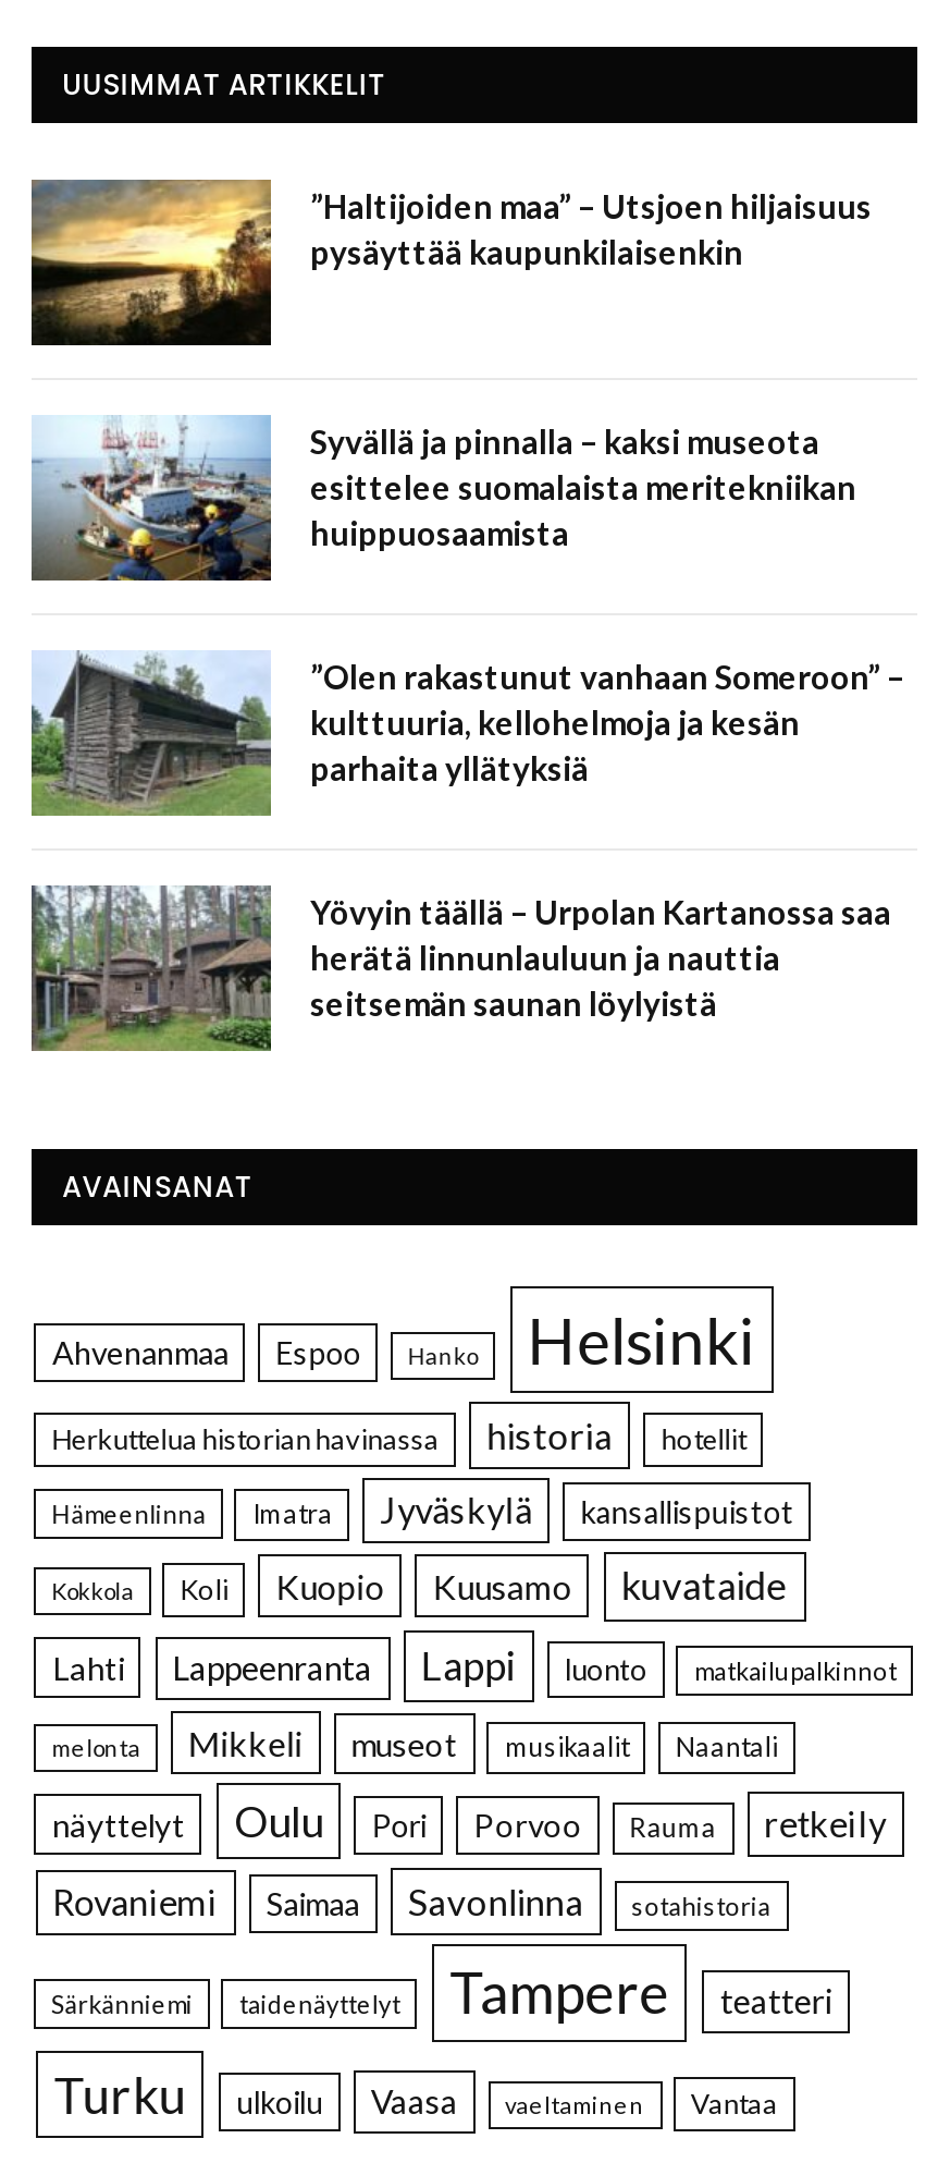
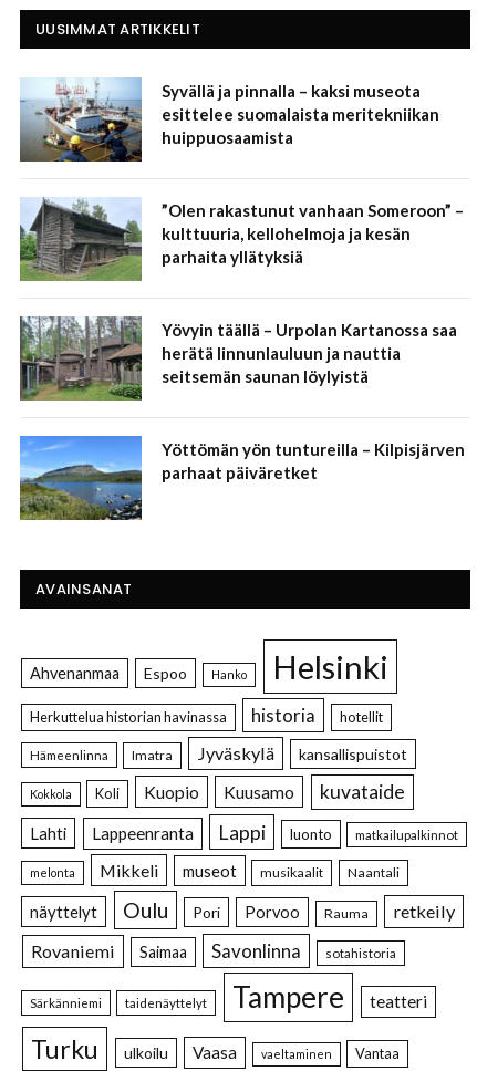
- [image]
- ”Haltijoiden maa” – Utsjoen hiljaisuus
- pysäyttää kaupunkilaisenkin

moved up: [image] | Syvällä ja pinnalla – kaksi museota | esittelee suomalaista meritekniikan | ... | herätä linnunlauluun ja nauttia | seitsemän saunan löylyistä

+ [image]
+ Yöttömän yön tuntureilla – Kilpisjärven
+ parhaat päiväretket
